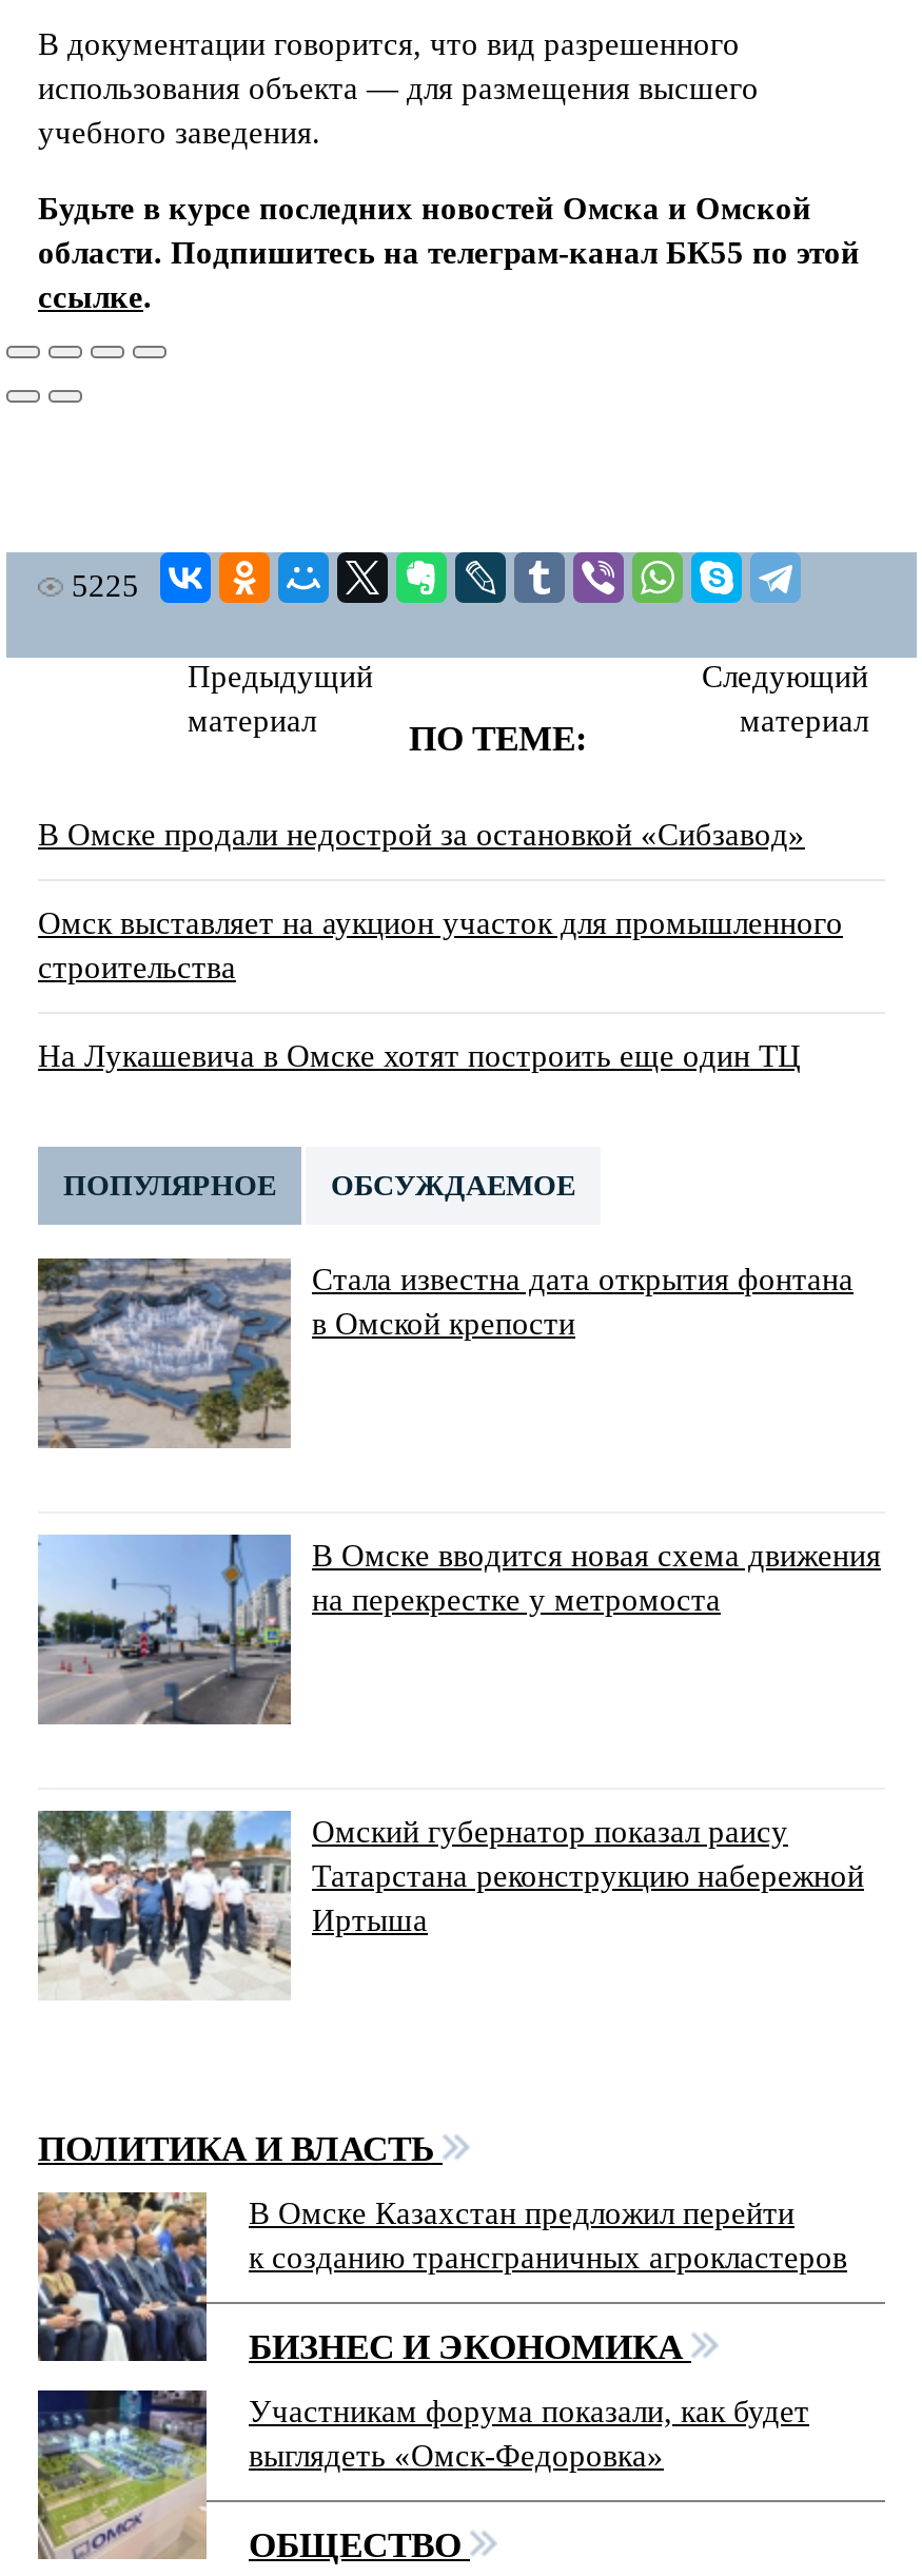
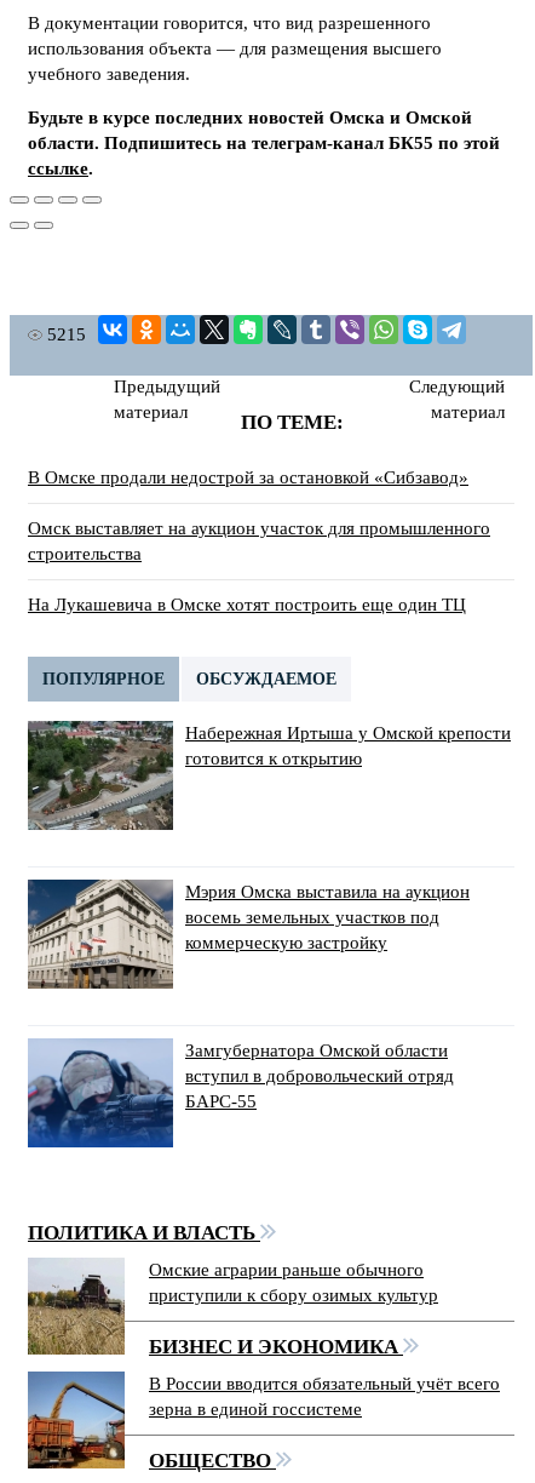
- 5225
+ 5215

- [image]
- Стала известна дата открытия фонтана
- в Омской крепости
+ [image]
+ Набережная Иртыша у Омской крепости
+ готовится к открытию

- [image]
- В Омске вводится новая схема движения
- на перекрестке у метромоста
+ [image]
+ Мэрия Омска выставила на аукцион
+ восемь земельных участков под
+ коммерческую застройку

- [image]
- Омский губернатор показал раису
- Татарстана реконструкцию набережной
- Иртыша
+ [image]
+ Замгубернатора Омской области
+ вступил в добровольческий отряд
+ БАРС-55

- [image]
- В Омске Казахстан предложил перейти
- к созданию трансграничных агрокластеров
+ [image]
+ Омские аграрии раньше обычного
+ приступили к сбору озимых культур

- [image]
- Участникам форума показали, как будет
- выглядеть «Омск-Федоровка»
+ [image]
+ В России вводится обязательный учёт всего
+ зерна в единой госсистеме
